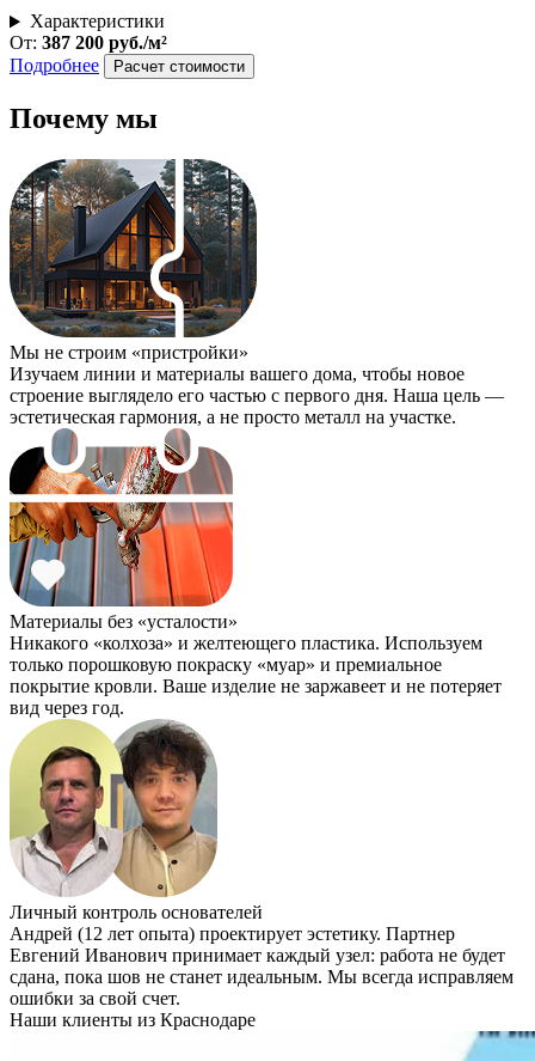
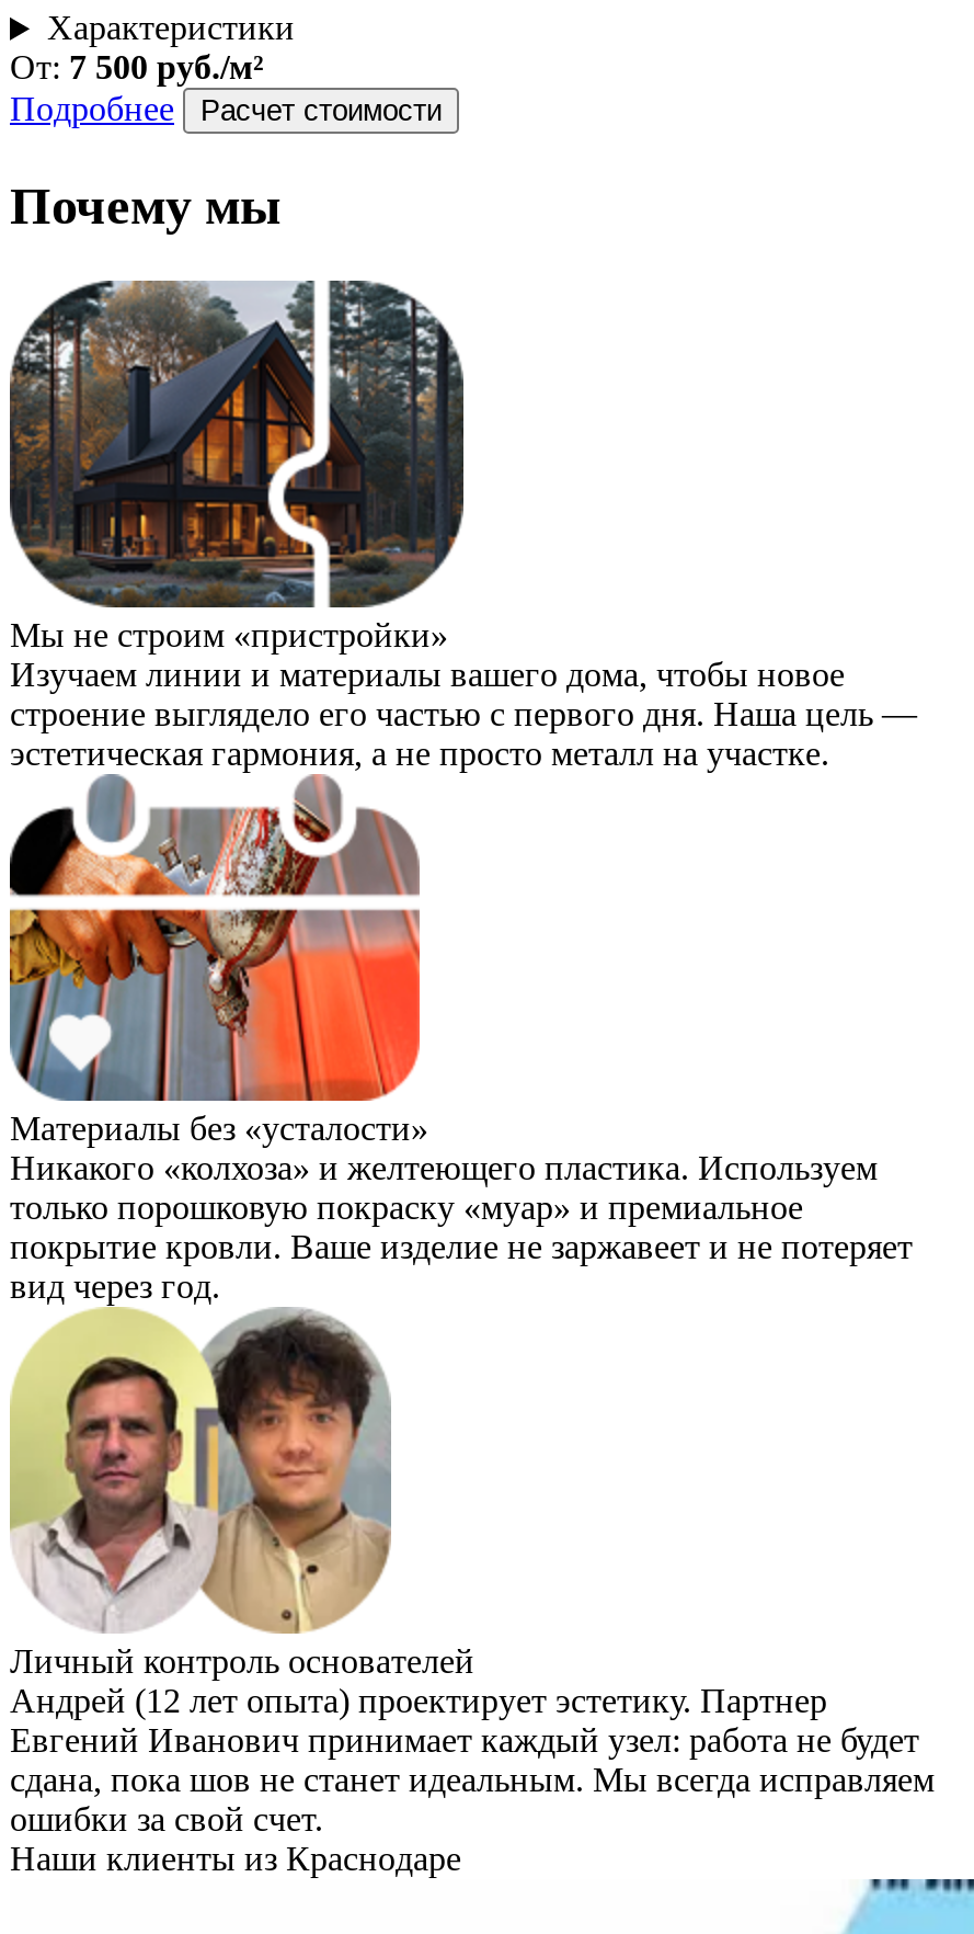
- От: 387 200 руб./м²
+ От: 7 500 руб./м²
